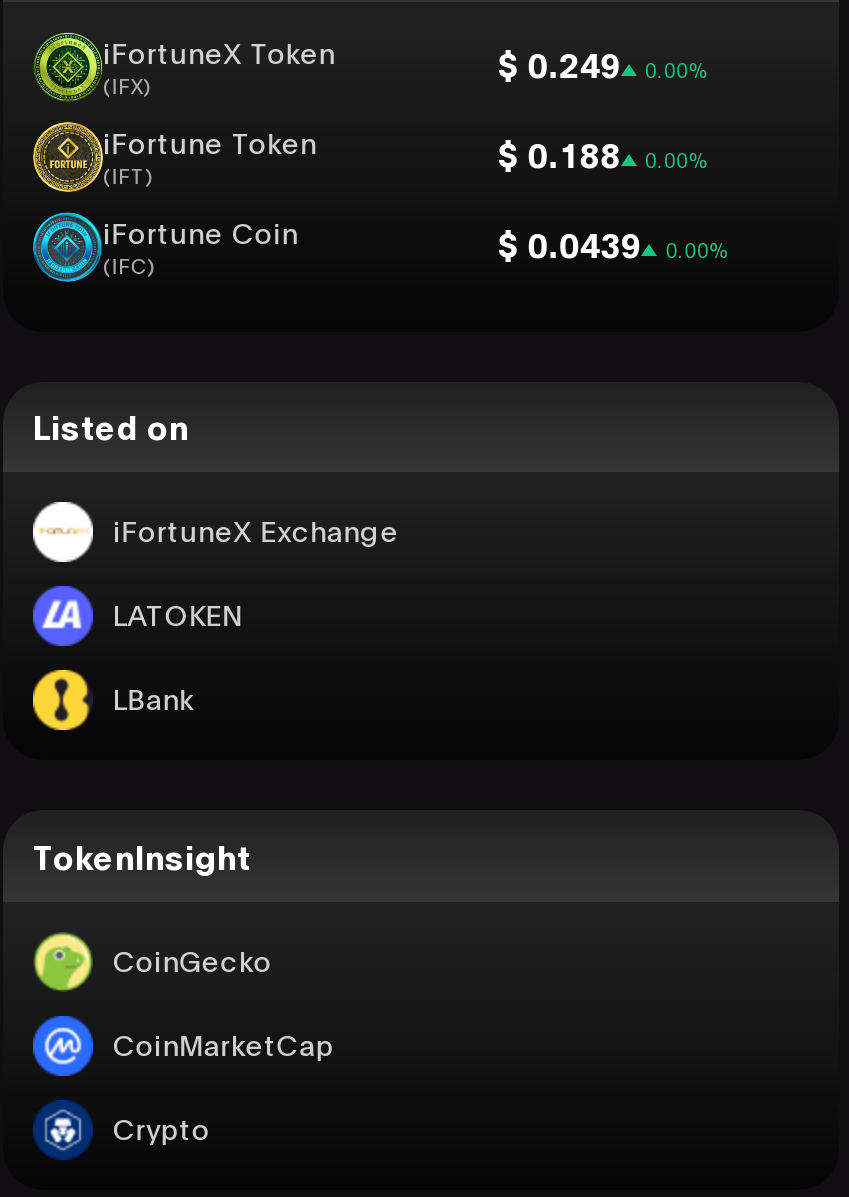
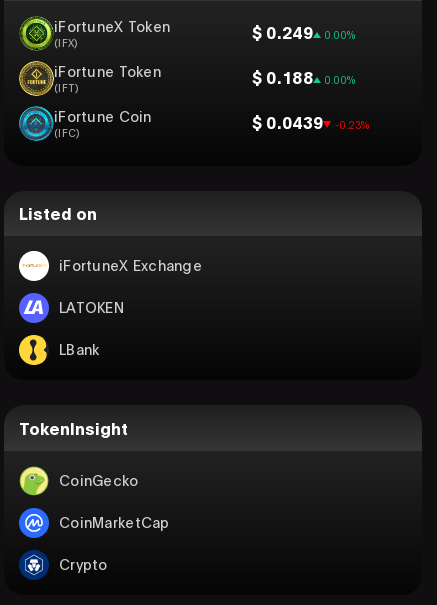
- $ 0.0439 0.00%
+ $ 0.0439 -0.23%
